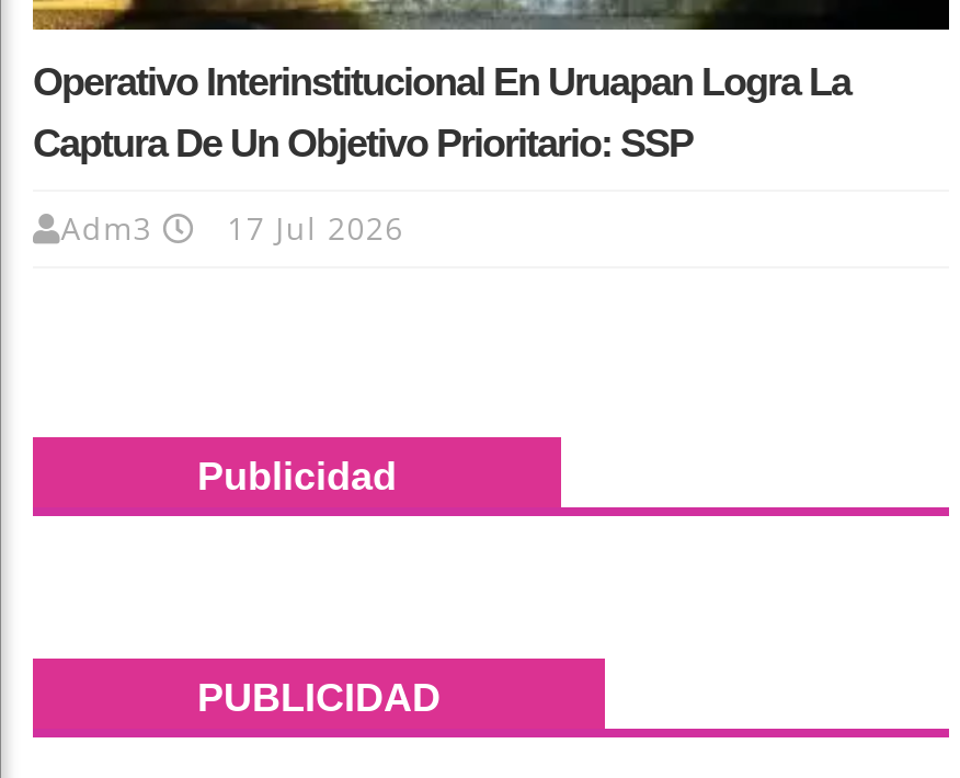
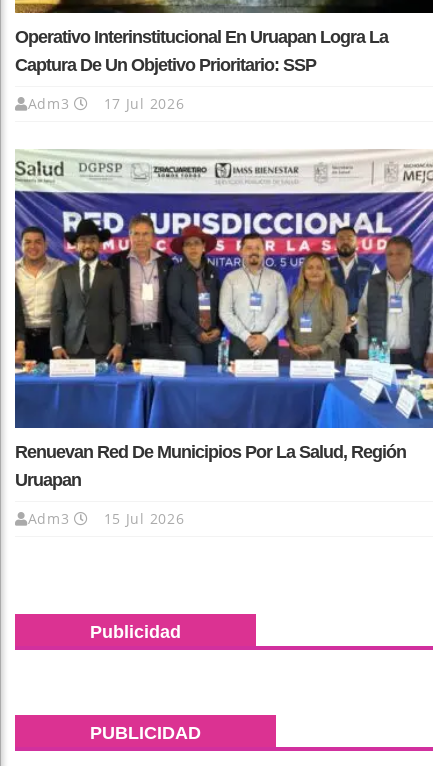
+ [image]
+ Renuevan Red De Municipios Por La Salud, Región
+ Uruapan
+ Adm3
+ 15 Jul 2026
